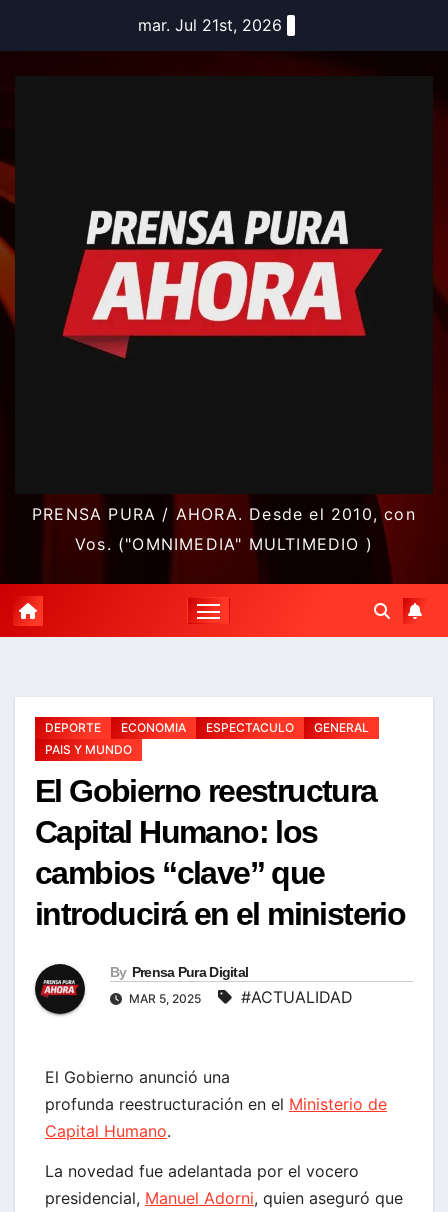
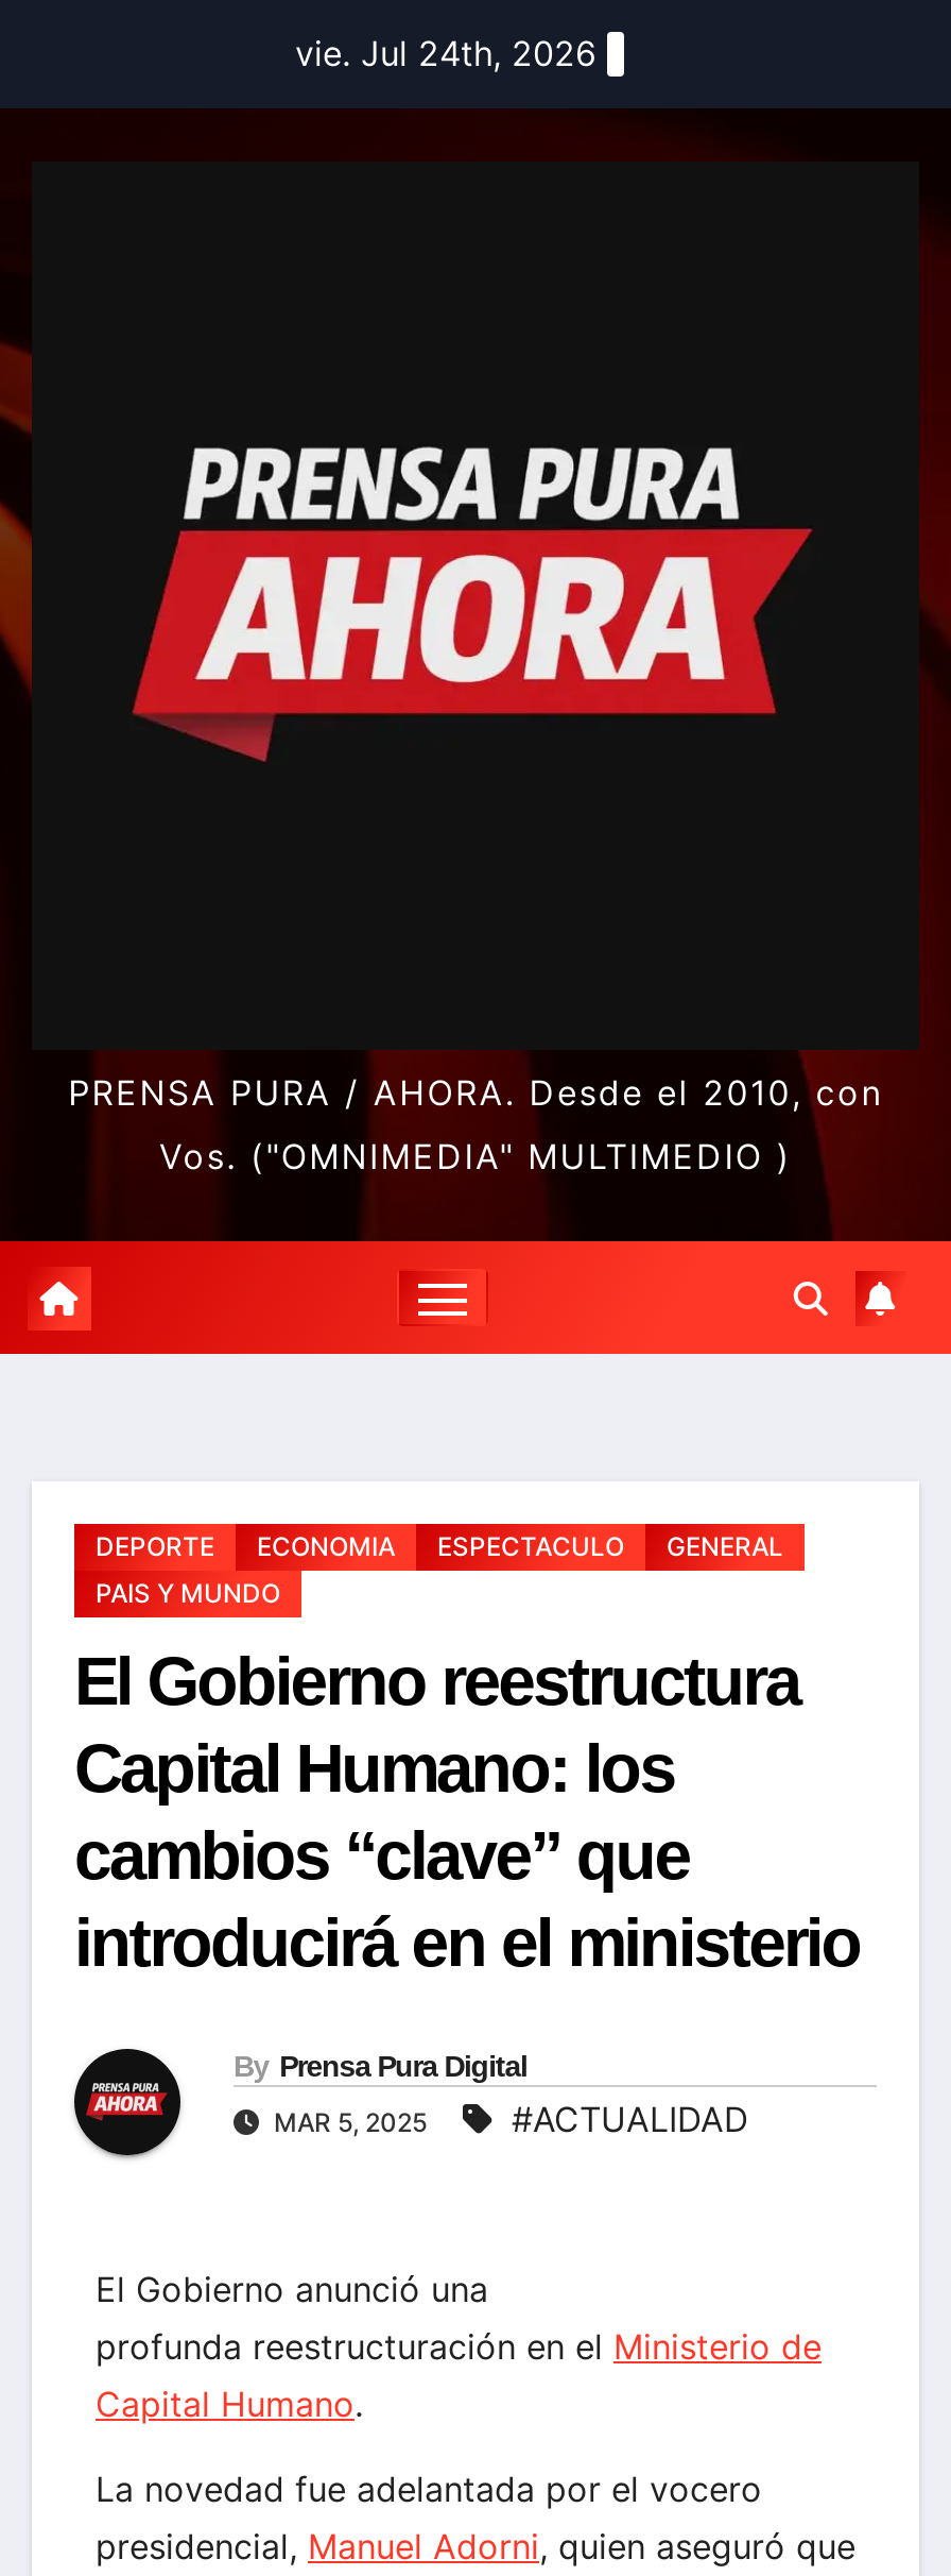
- mar. Jul 21st, 2026
+ vie. Jul 24th, 2026
